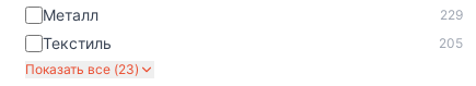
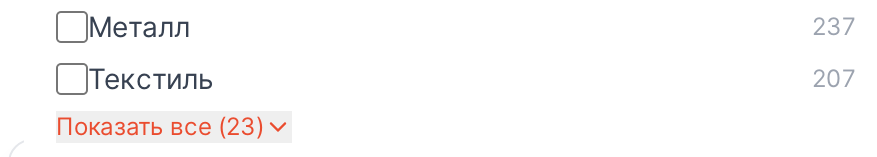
- 229
+ 237

- 205
+ 207
